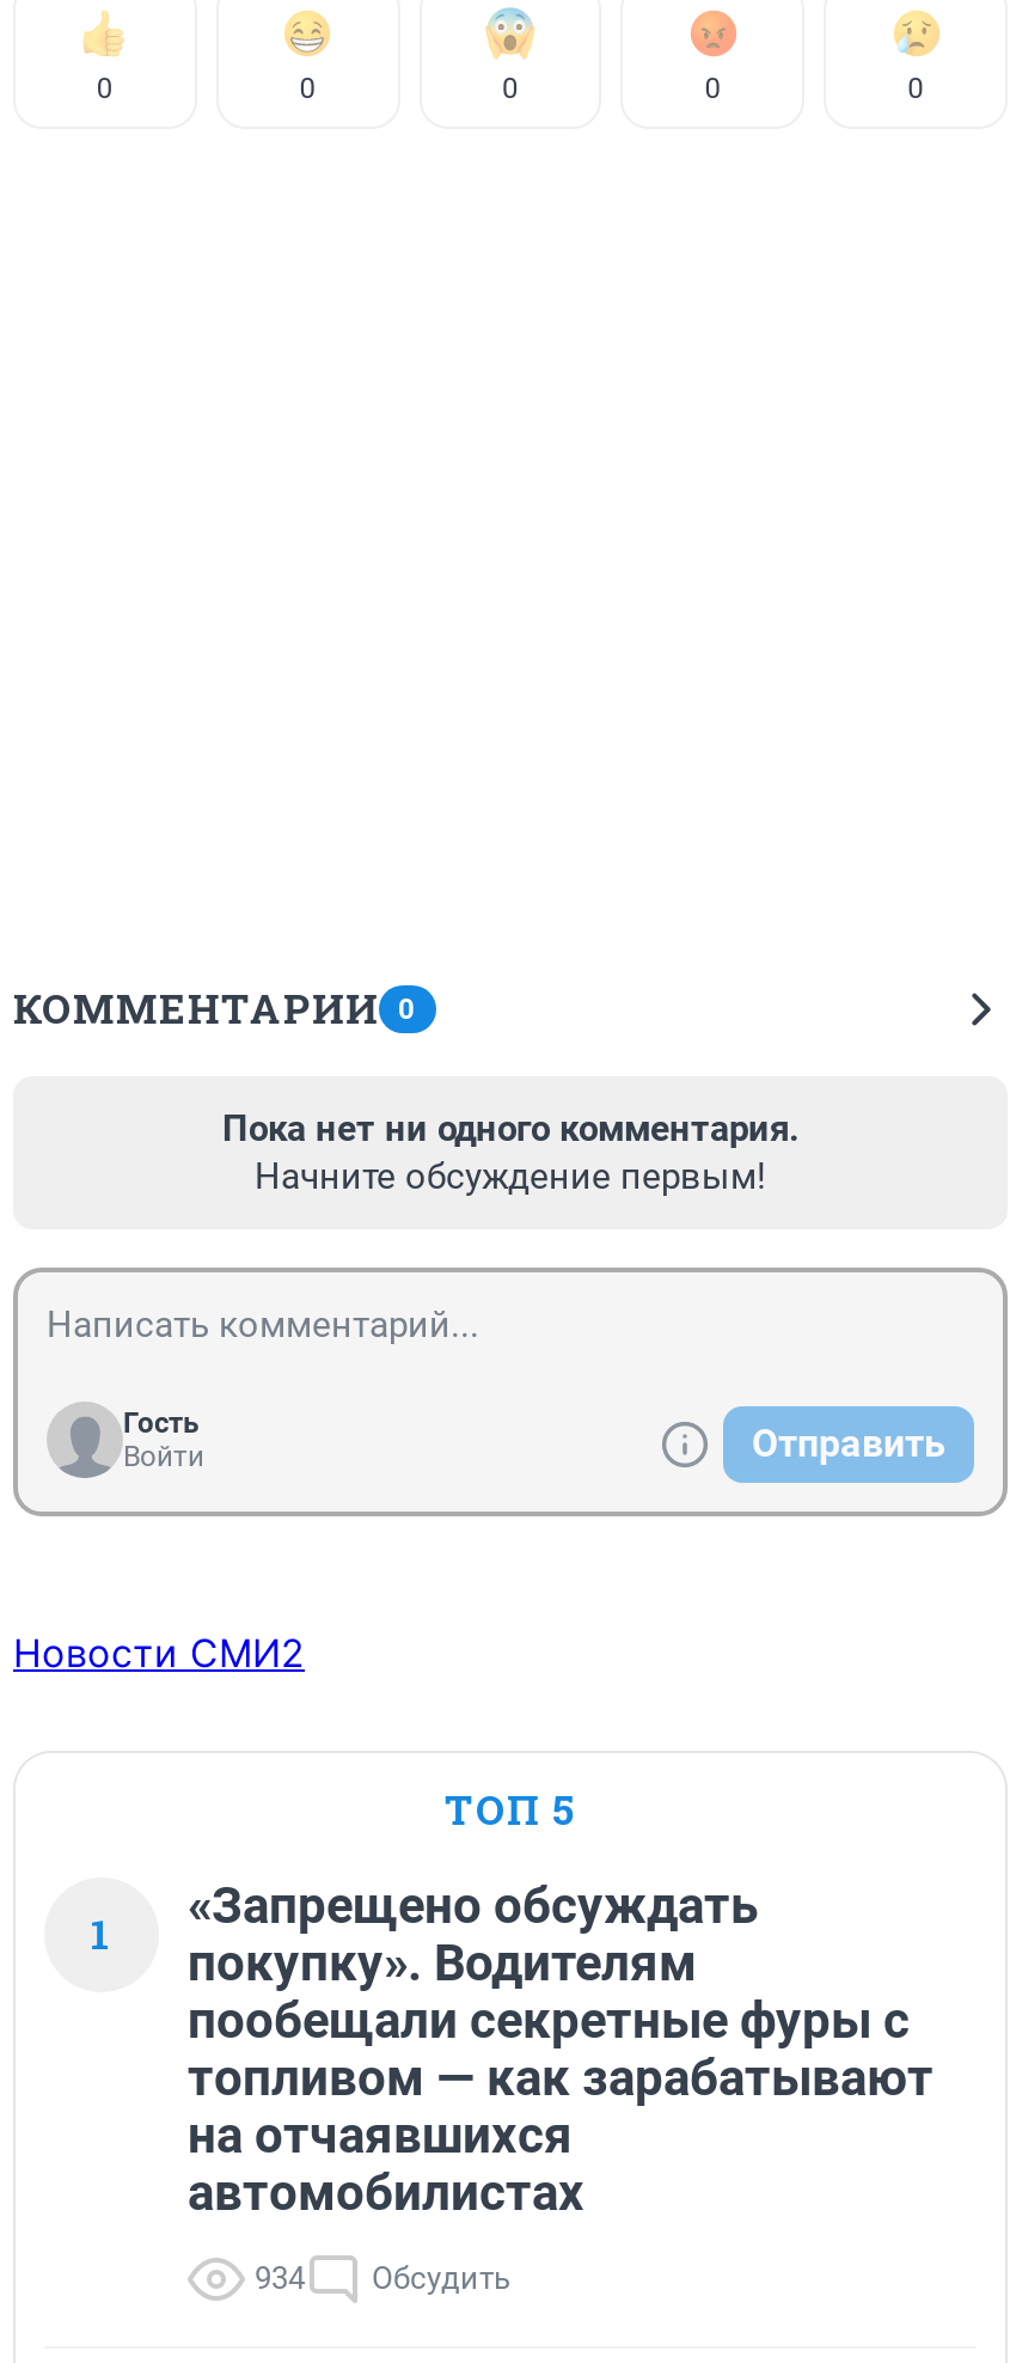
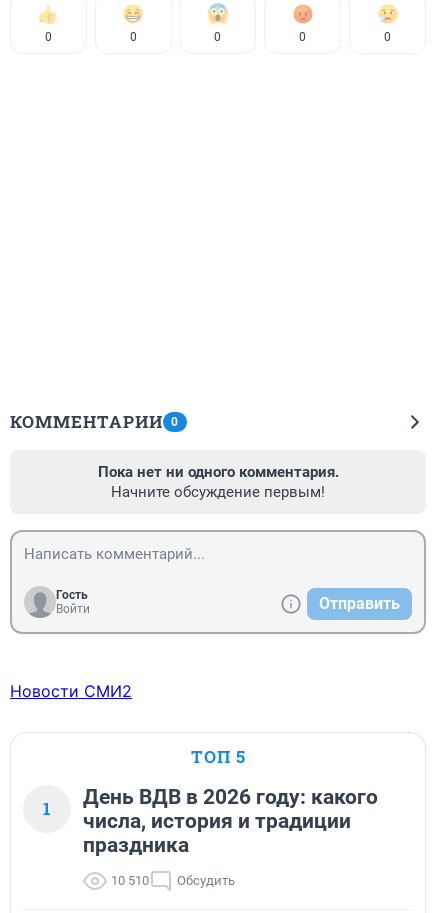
- «Запрещено обсуждать
- покупку». Водителям
- пообещали секретные фуры с
- топливом — как зарабатывают
- на отчаявшихся
- автомобилистах
+ День ВДВ в 2026 году: какого
+ числа, история и традиции
+ праздника

- 934 Обсудить
+ 10 510 Обсудить
